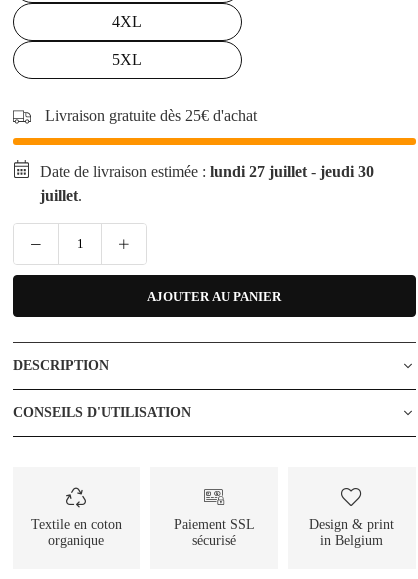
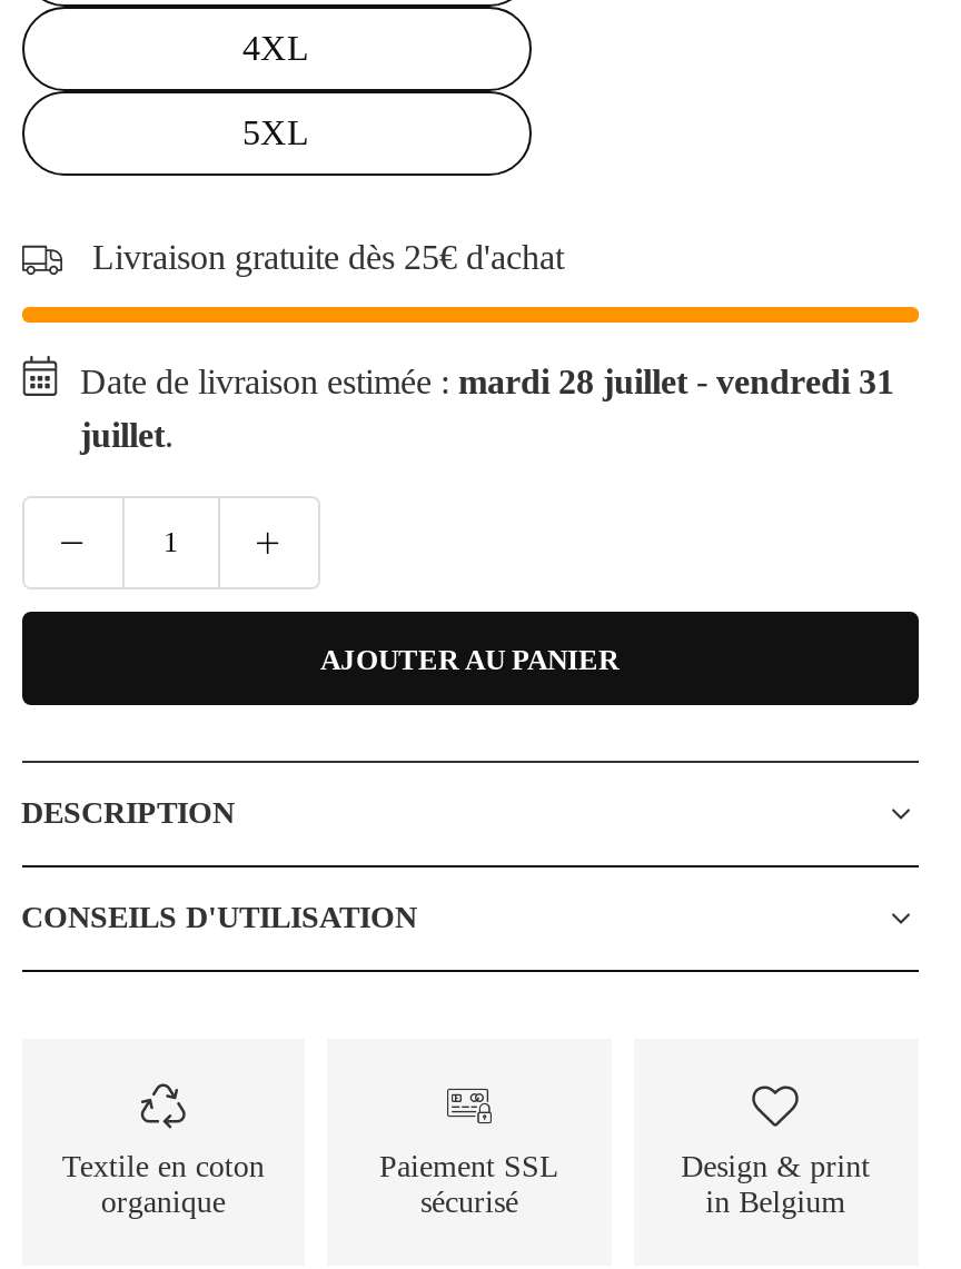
- Date de livraison estimée : lundi 27 juillet - jeudi 30
+ Date de livraison estimée : mardi 28 juillet - vendredi 31
